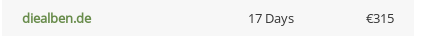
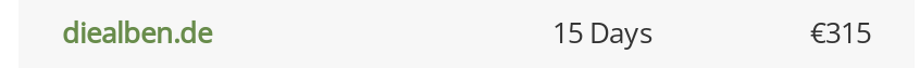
- 17 Days
+ 15 Days
